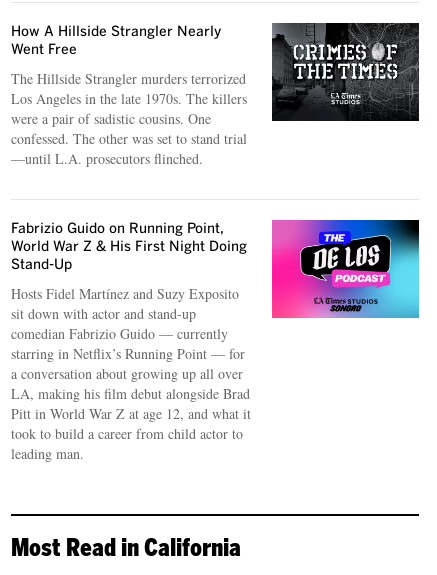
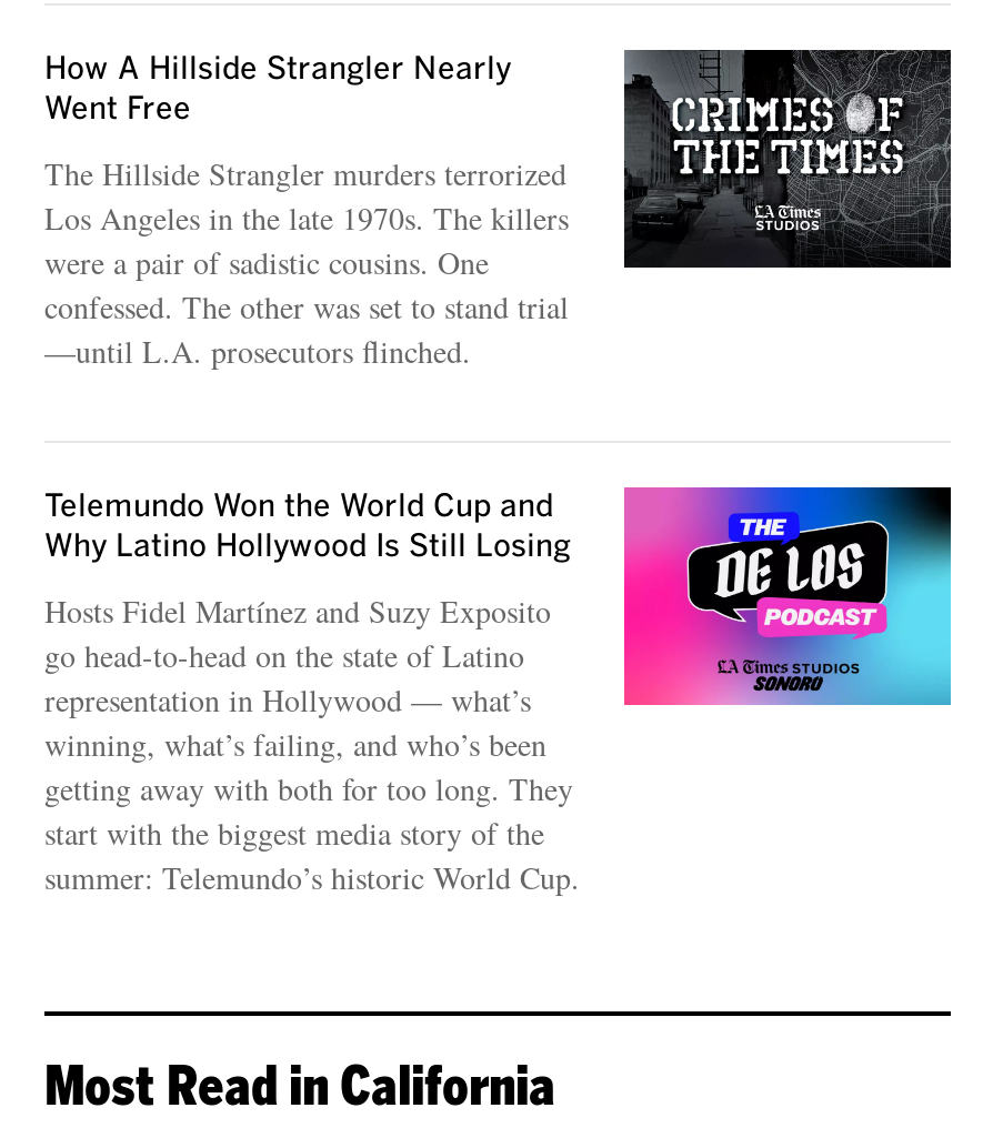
- Fabrizio Guido on Running Point,
- World War Z & His First Night Doing
- Stand-Up
+ Telemundo Won the World Cup and
+ Why Latino Hollywood Is Still Losing

- [image]
- sit down with actor and stand-up
- comedian Fabrizio Guido — currently
- starring in Netflix’s Running Point — for
- a conversation about growing up all over
- LA, making his film debut alongside Brad
- Pitt in World War Z at age 12, and what it
- took to build a career from child actor to
- leading man.
+ [image]
+ go head-to-head on the state of Latino
+ representation in Hollywood — what’s
+ winning, what’s failing, and who’s been
+ getting away with both for too long. They
+ start with the biggest media story of the
+ summer: Telemundo’s historic World Cup.
